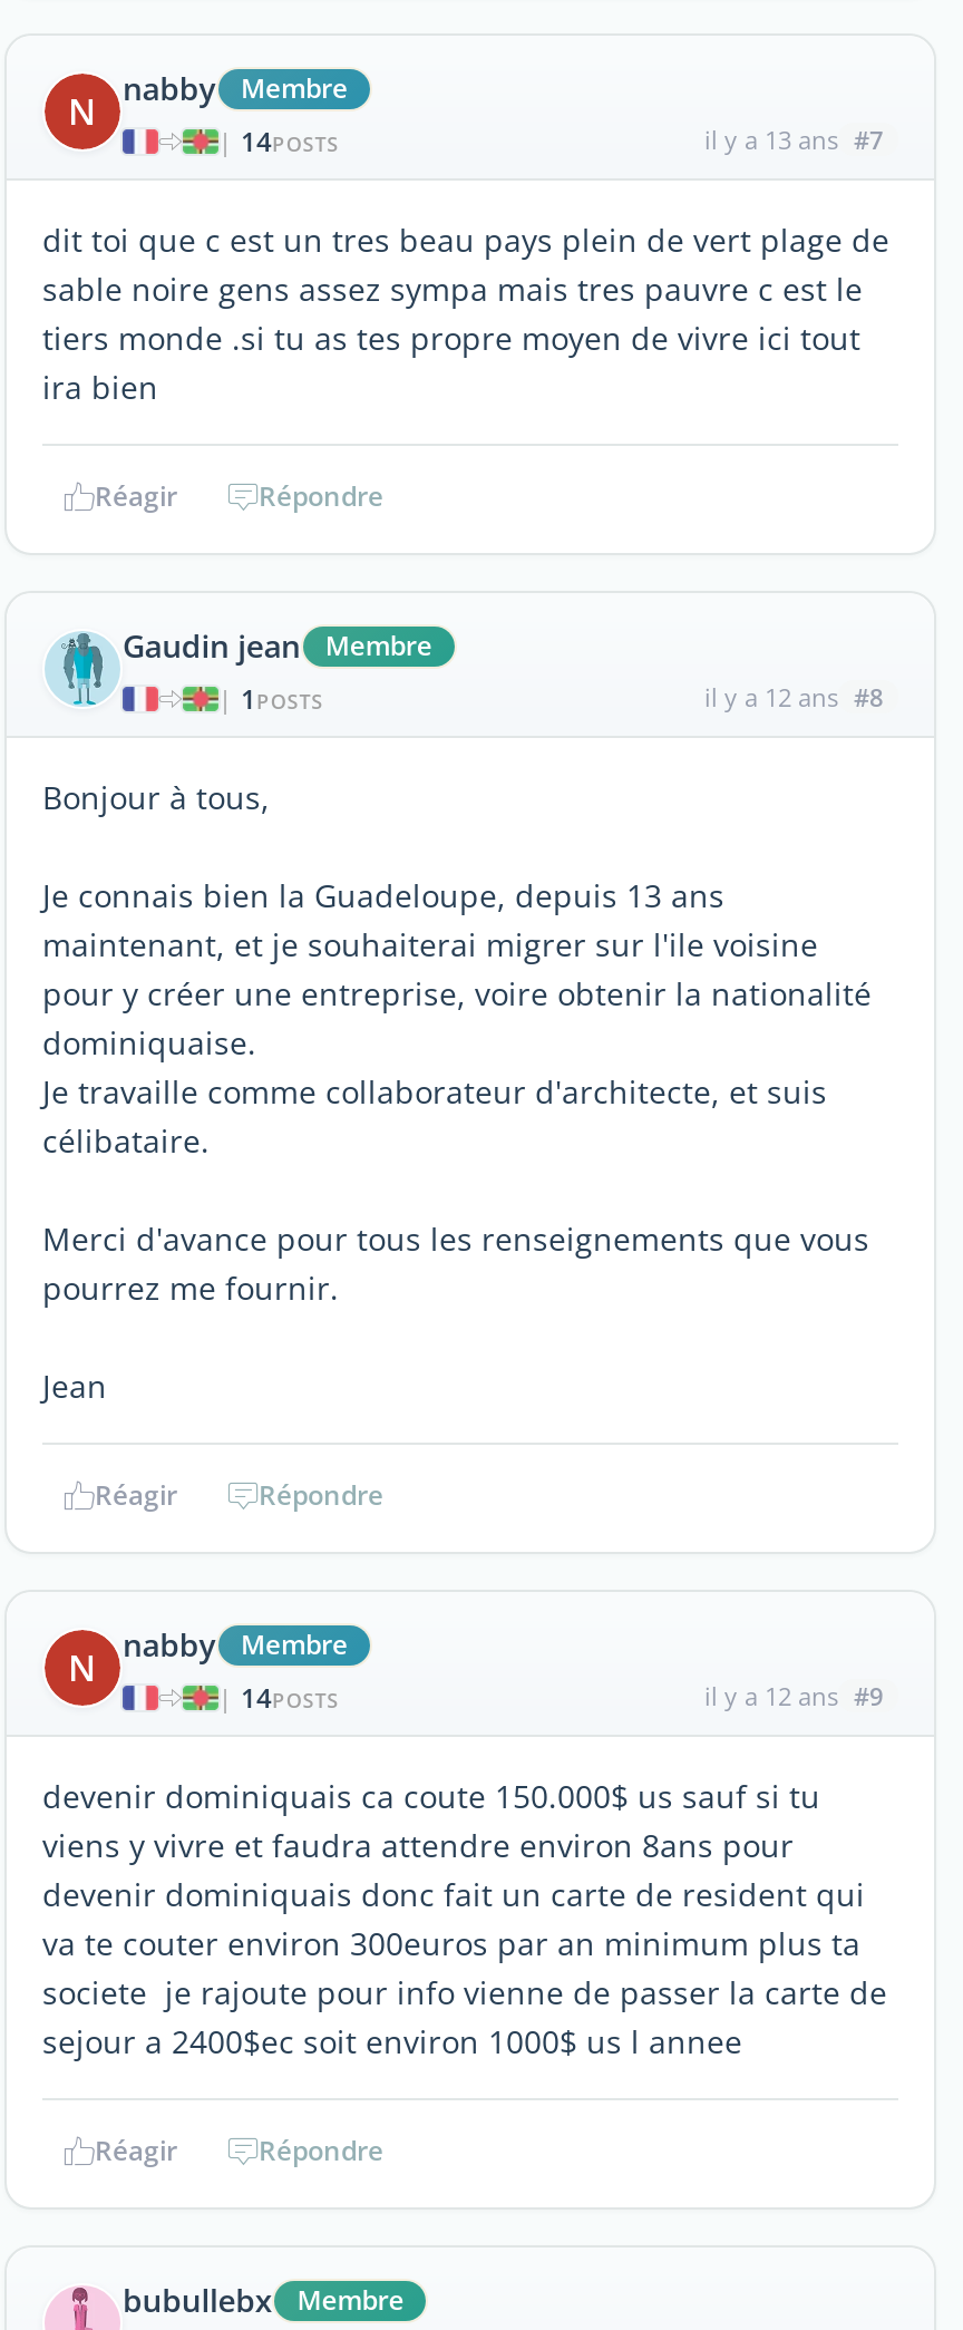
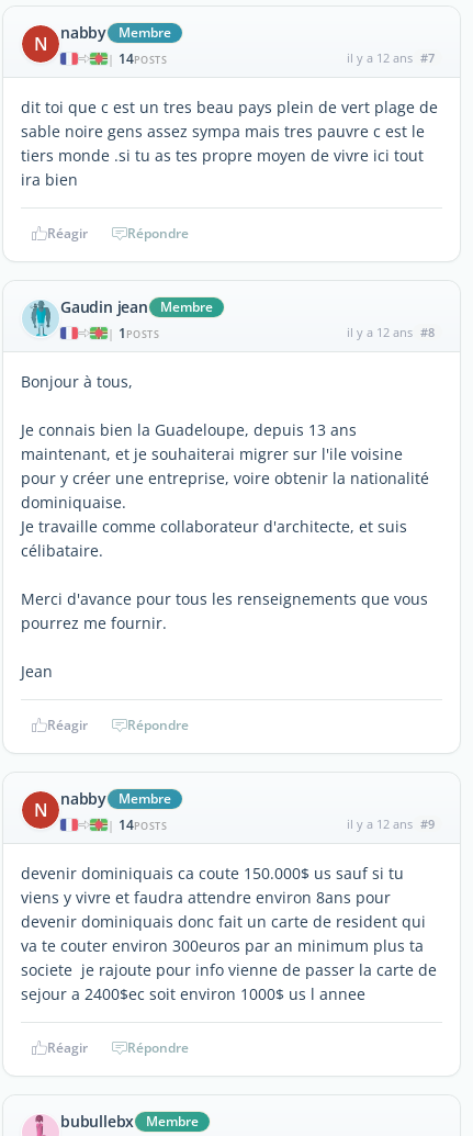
- il y a 13 ans #7
+ il y a 12 ans #7
